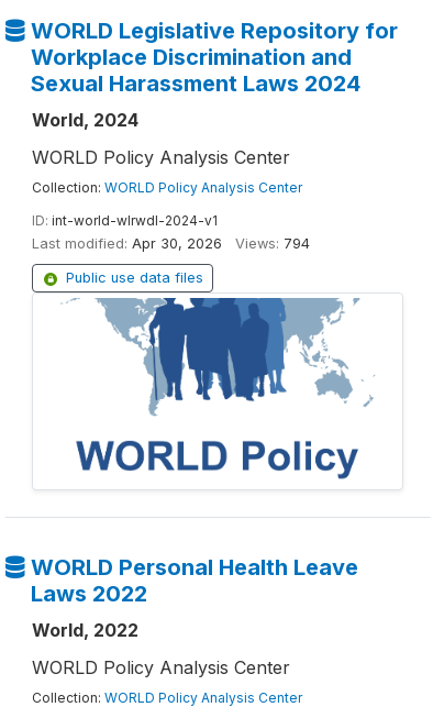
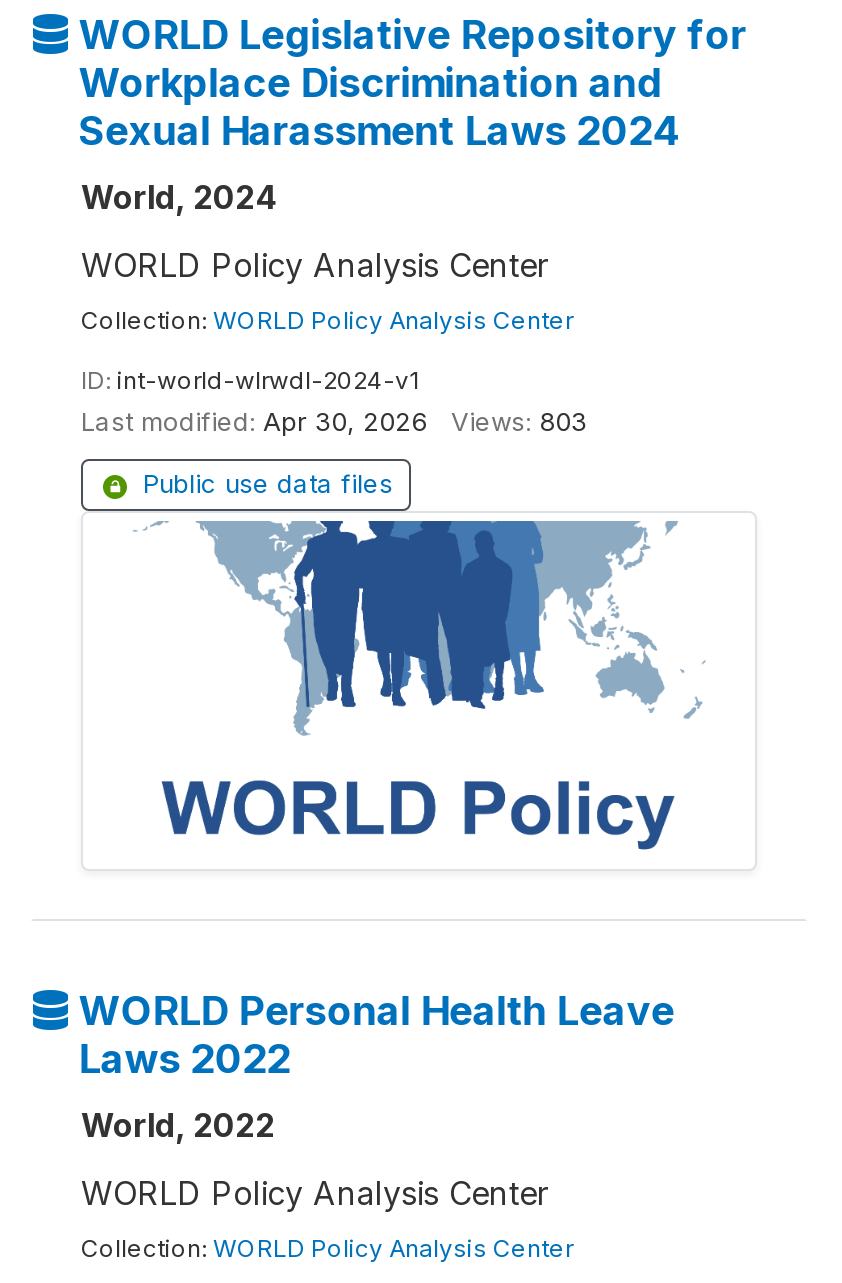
- Last modified: Apr 30, 2026 Views: 794
+ Last modified: Apr 30, 2026 Views: 803
